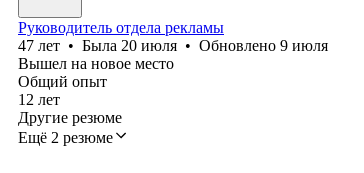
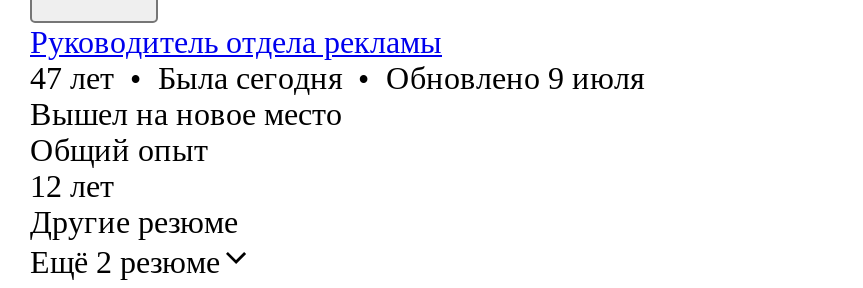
- 47 лет • Была 20 июля • Обновлено 9 июля
+ 47 лет • Была сегодня • Обновлено 9 июля
